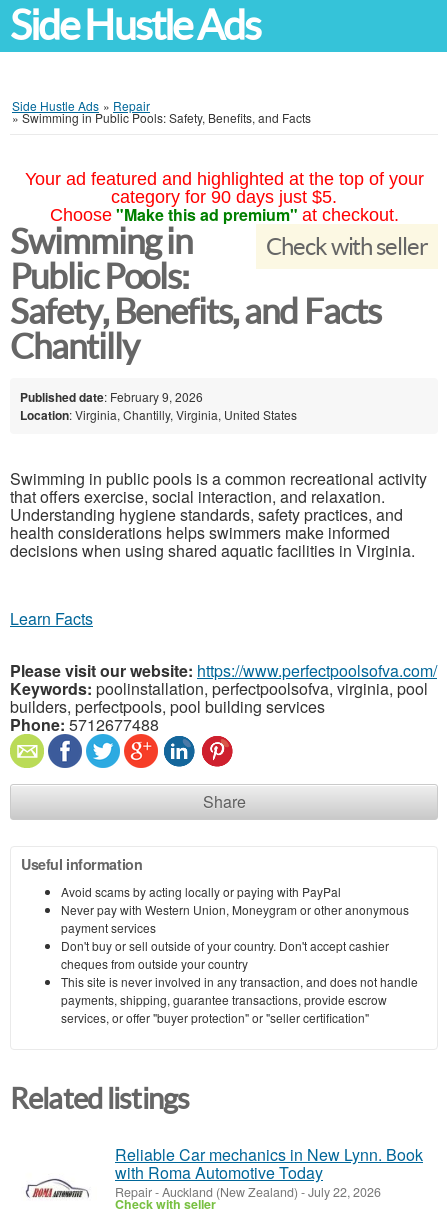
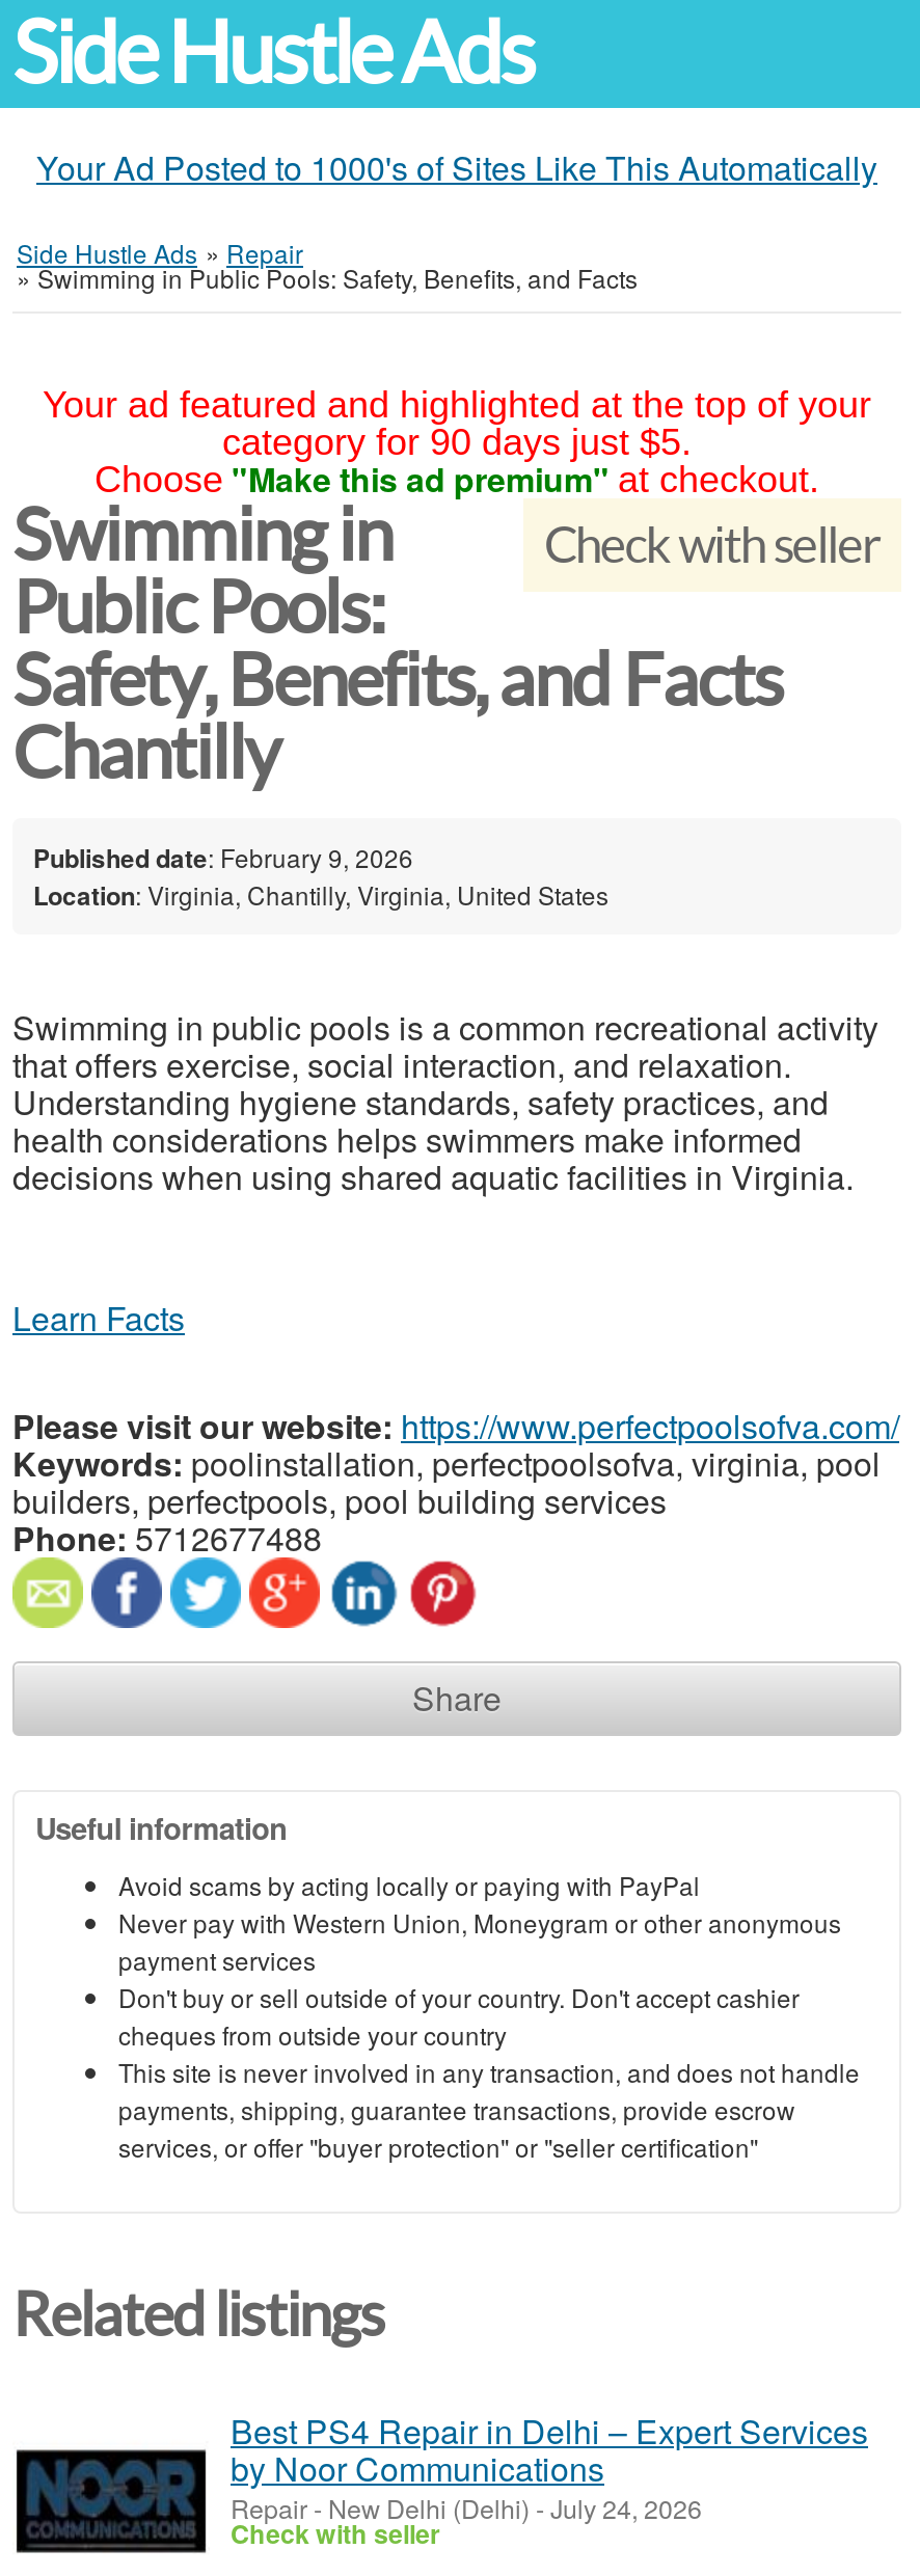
+ Your Ad Posted to 1000's of Sites Like This Automatically

- [image]
- Reliable Car mechanics in New Lynn. Book
- with Roma Automotive Today
- Repair - Auckland (New Zealand) - July 22, 2026
+ [image]
+ Best PS4 Repair in Delhi – Expert Services
+ by Noor Communications
+ Repair - New Delhi (Delhi) - July 24, 2026
